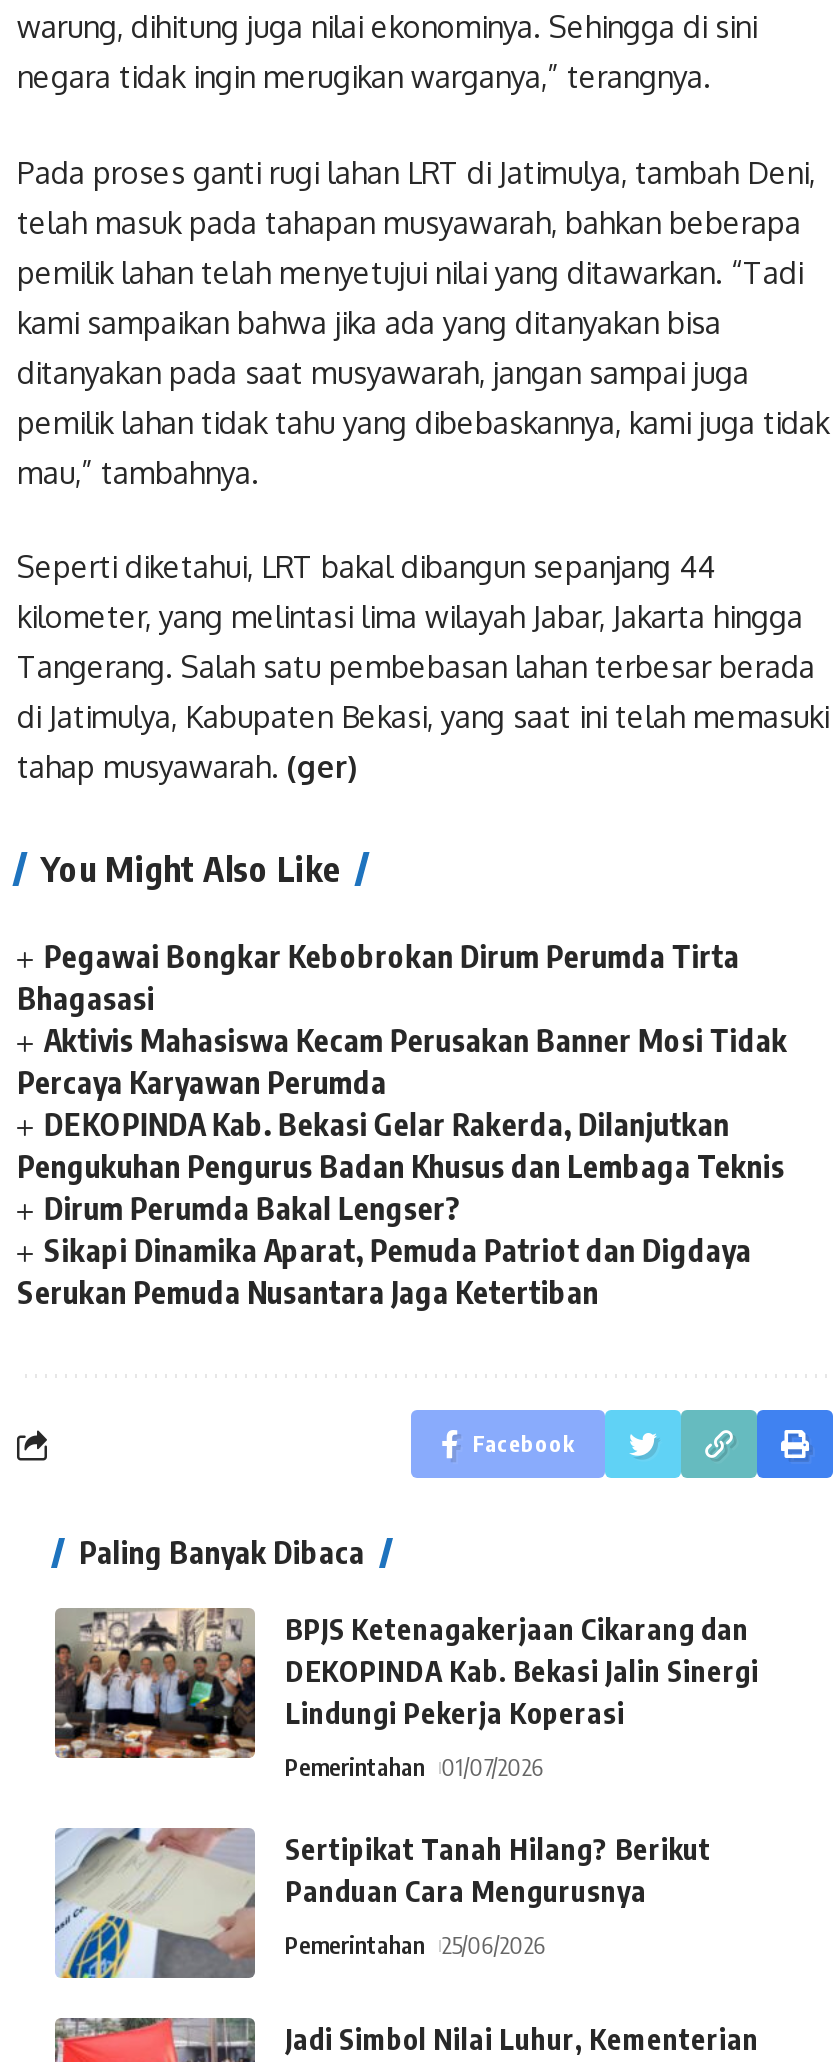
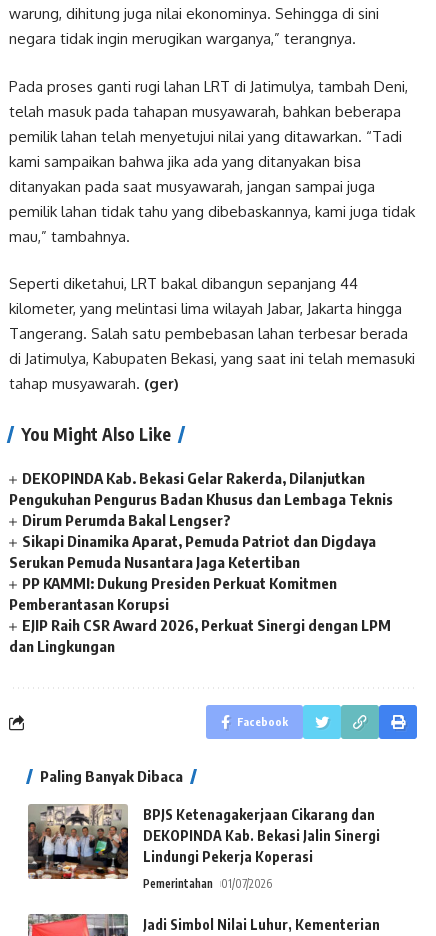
- Pegawai Bongkar Kebobrokan Dirum Perumda Tirta
- Bhagasasi
- Aktivis Mahasiswa Kecam Perusakan Banner Mosi Tidak
- Percaya Karyawan Perumda

+ PP KAMMI: Dukung Presiden Perkuat Komitmen
+ Pemberantasan Korupsi
+ EJIP Raih CSR Award 2026, Perkuat Sinergi dengan LPM
+ dan Lingkungan

- [image]
- Sertipikat Tanah Hilang? Berikut
- Panduan Cara Mengurusnya
- Pemerintahan 25/06/2026
